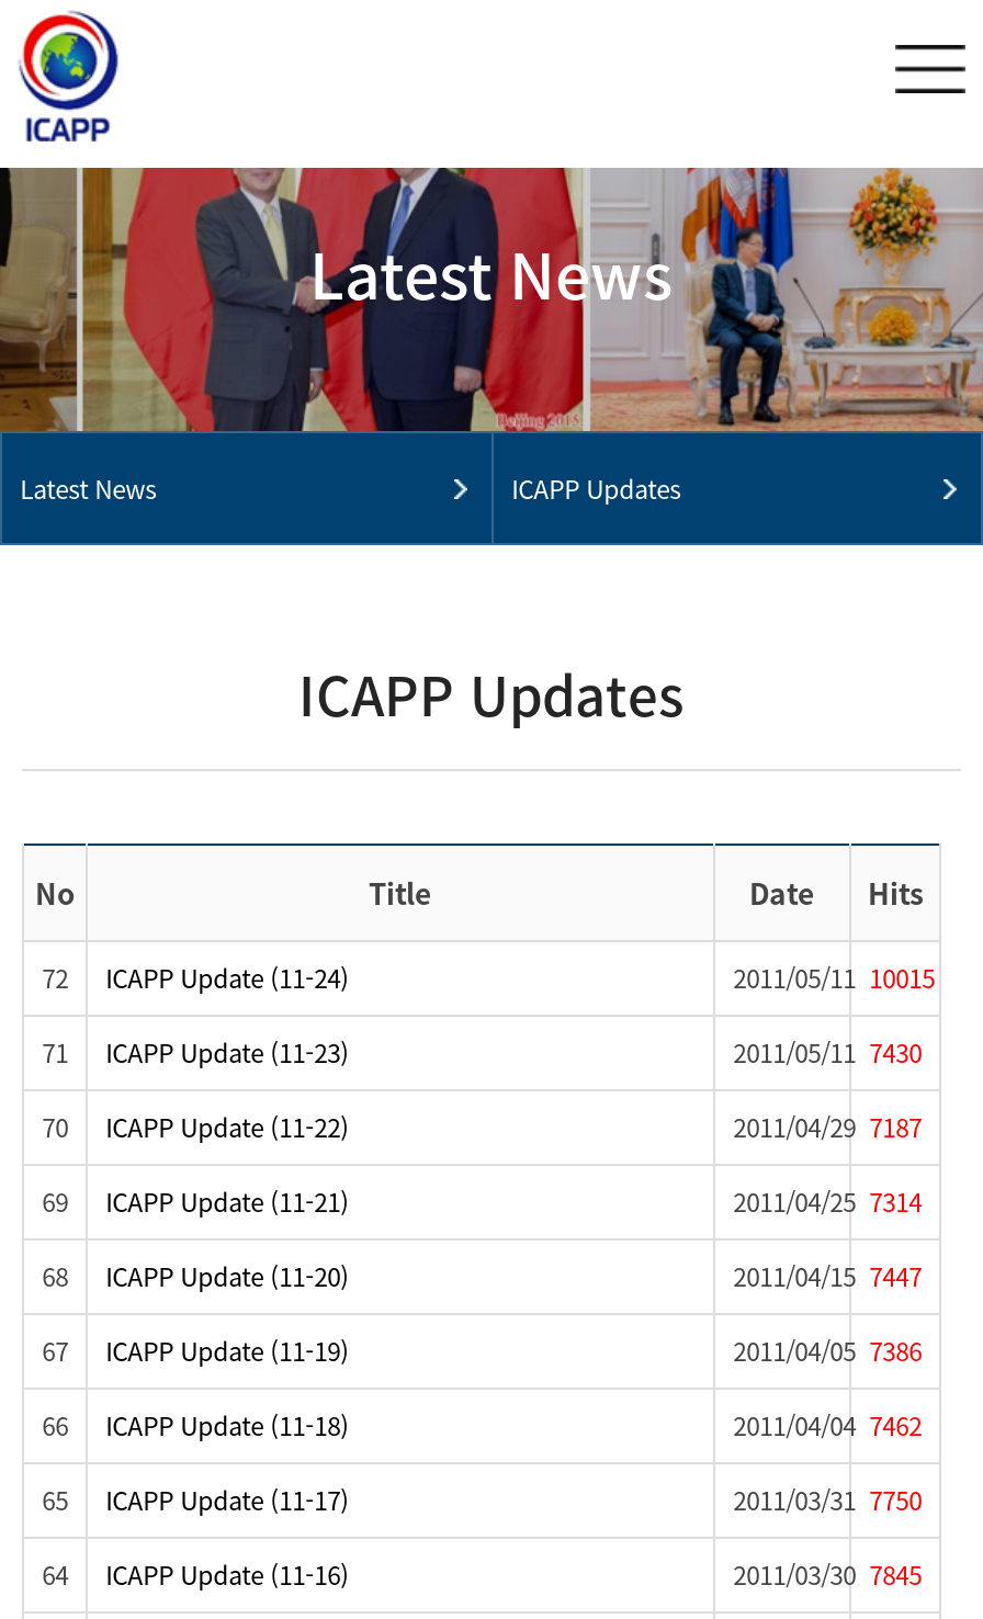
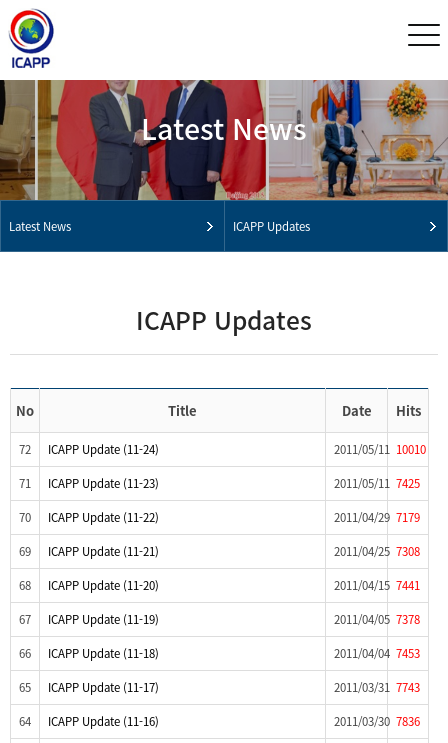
- 2011/05/11 10015
+ 2011/05/11 10010

- 2011/05/11 7430
+ 2011/05/11 7425

- 2011/04/29 7187
+ 2011/04/29 7179

- 2011/04/25 7314
+ 2011/04/25 7308

- 2011/04/15 7447
+ 2011/04/15 7441

- 2011/04/05 7386
+ 2011/04/05 7378

- 2011/04/04 7462
+ 2011/04/04 7453

- 2011/03/31 7750
+ 2011/03/31 7743

- 2011/03/30 7845
+ 2011/03/30 7836
